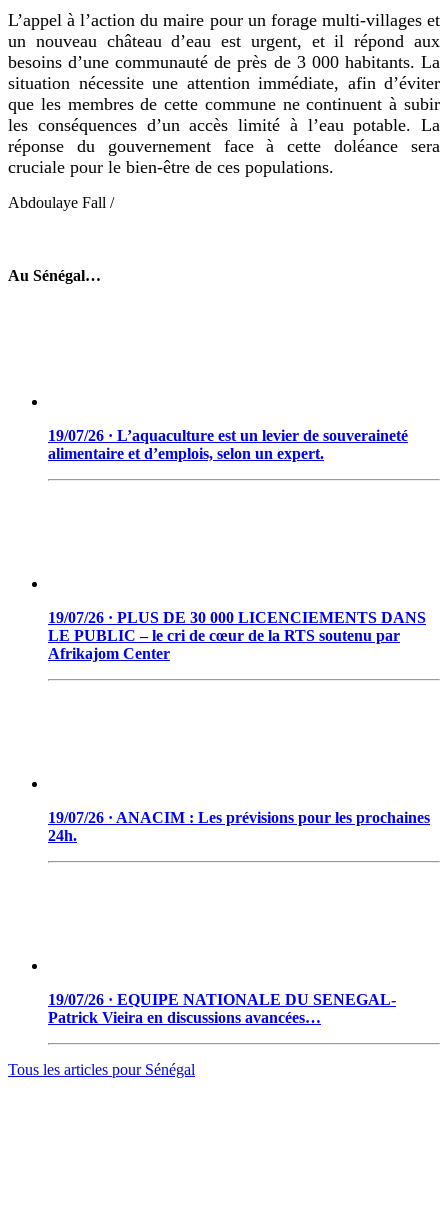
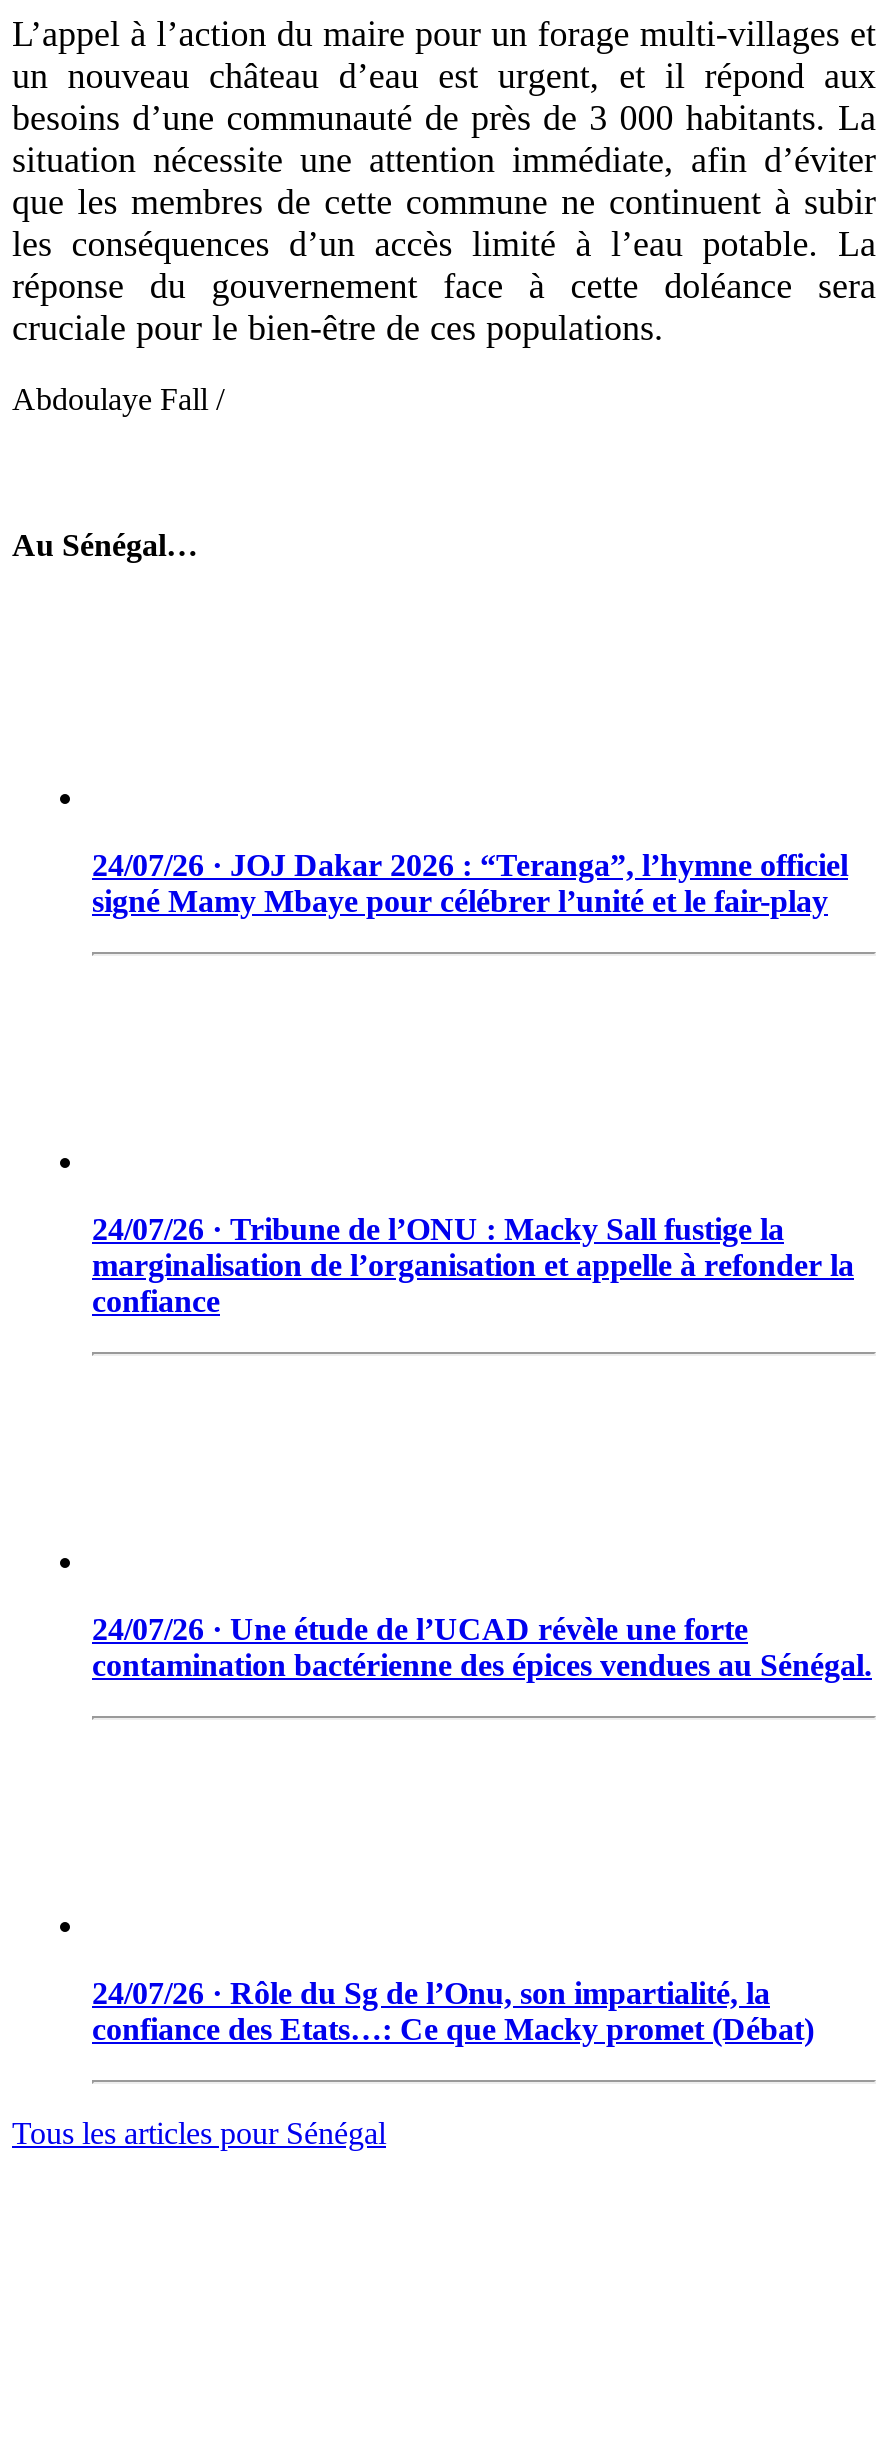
- 19/07/26 · L’aquaculture est un levier de souveraineté
- alimentaire et d’emplois, selon un expert.
+ 24/07/26 · JOJ Dakar 2026 : “Teranga”, l’hymne officiel
+ signé Mamy Mbaye pour célébrer l’unité et le fair-play

- 19/07/26 · PLUS DE 30 000 LICENCIEMENTS DANS
- LE PUBLIC – le cri de cœur de la RTS soutenu par
- Afrikajom Center
+ 24/07/26 · Tribune de l’ONU : Macky Sall fustige la
+ marginalisation de l’organisation et appelle à refonder la
+ confiance

- 19/07/26 · ANACIM : Les prévisions pour les prochaines
- 24h.
+ 24/07/26 · Une étude de l’UCAD révèle une forte
+ contamination bactérienne des épices vendues au Sénégal.

- 19/07/26 · EQUIPE NATIONALE DU SENEGAL-
- Patrick Vieira en discussions avancées…
+ 24/07/26 · Rôle du Sg de l’Onu, son impartialité, la
+ confiance des Etats…: Ce que Macky promet (Débat)
